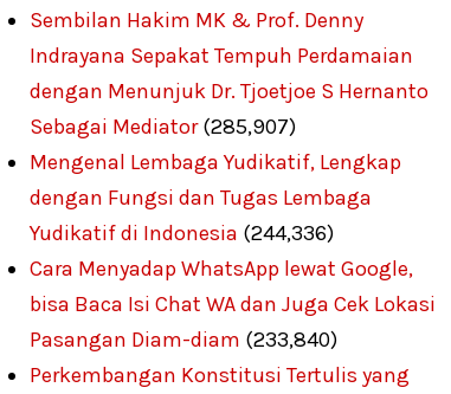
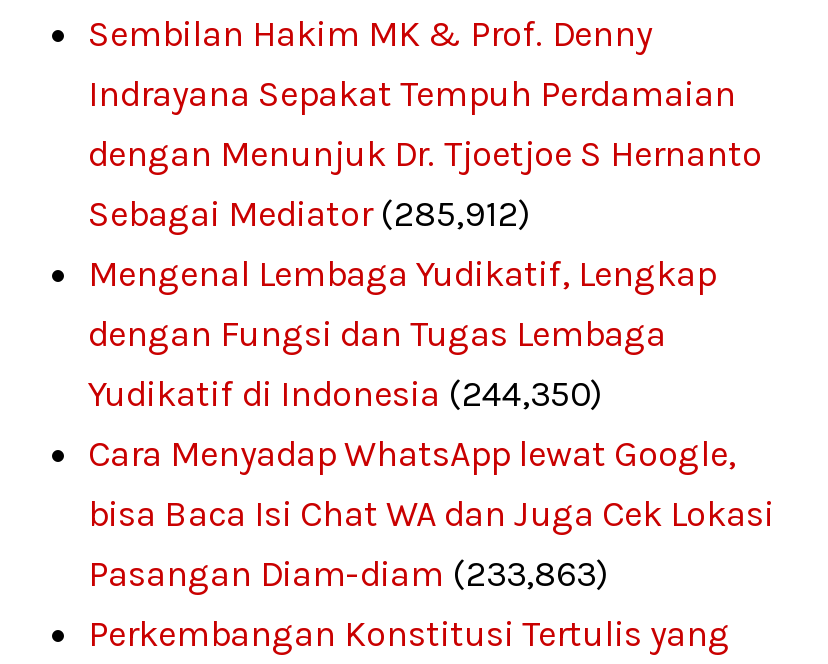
- Sebagai Mediator (285,907)
+ Sebagai Mediator (285,912)

- Yudikatif di Indonesia (244,336)
+ Yudikatif di Indonesia (244,350)

- Pasangan Diam-diam (233,840)
+ Pasangan Diam-diam (233,863)
